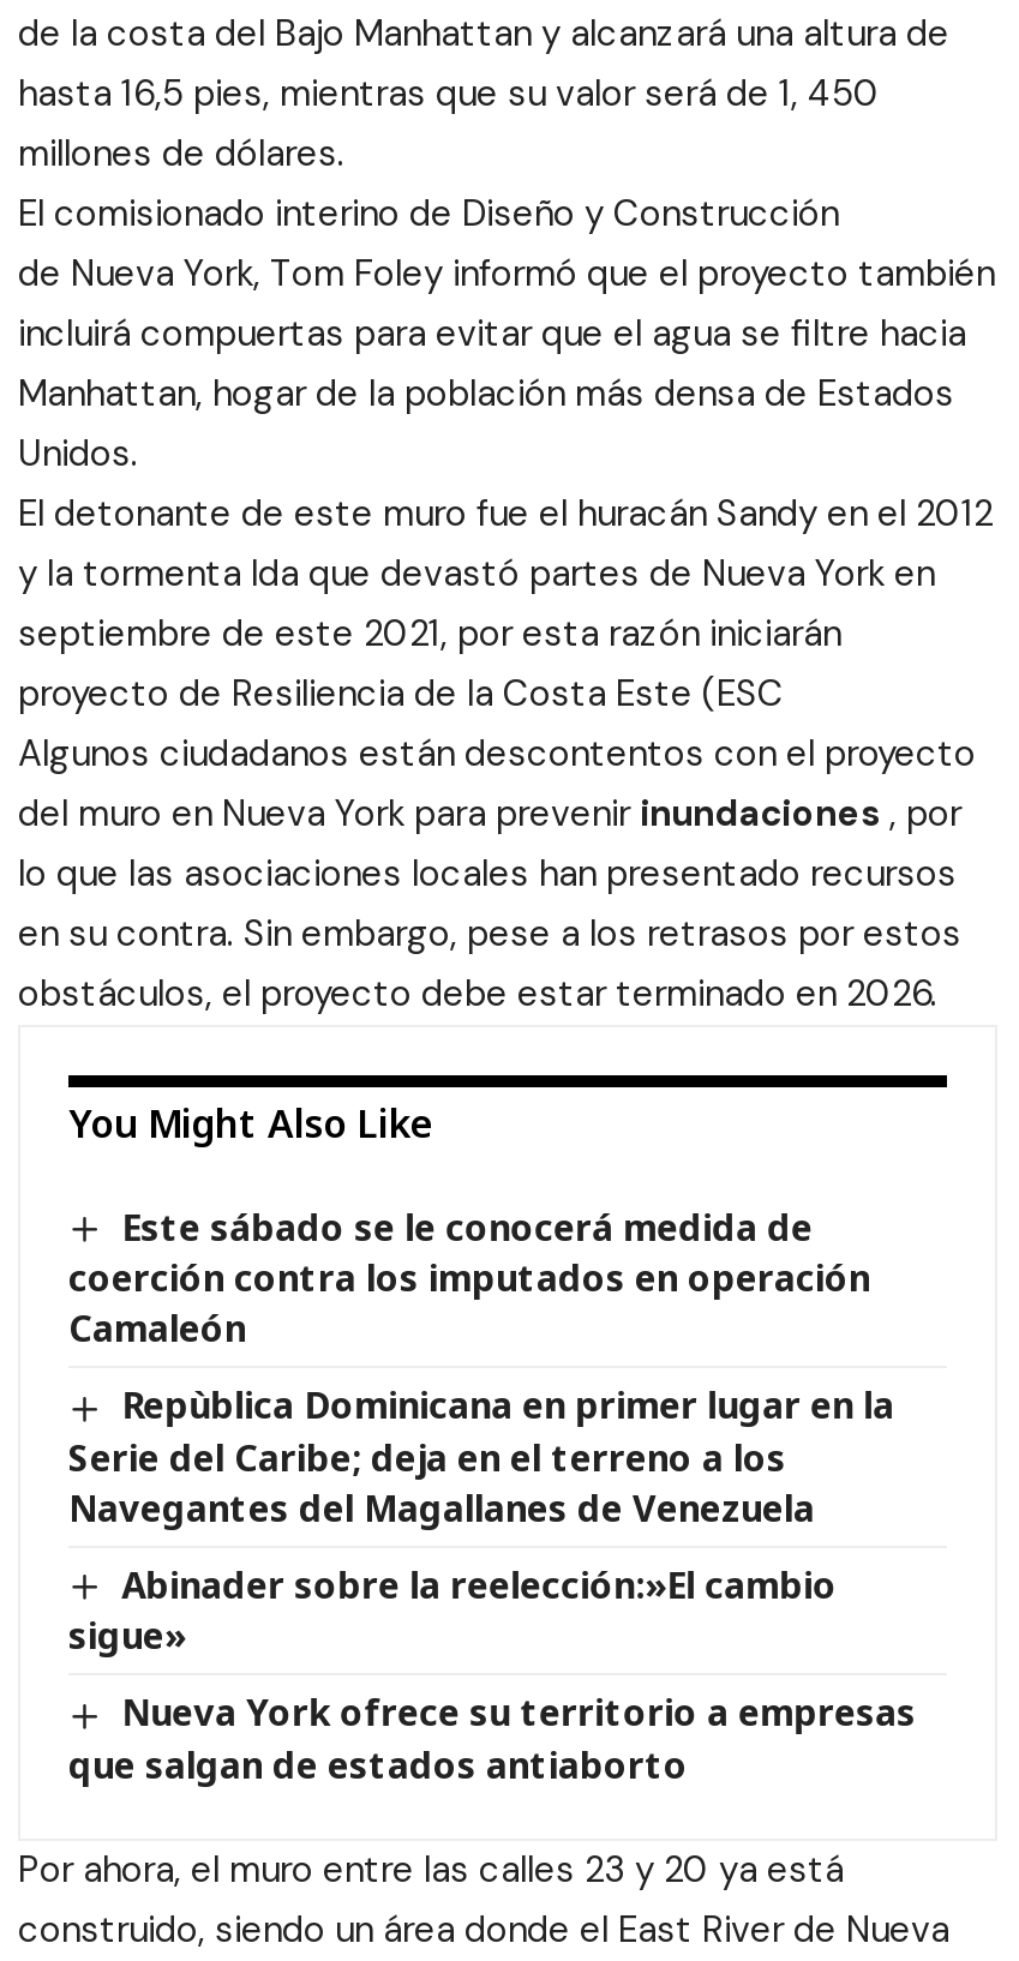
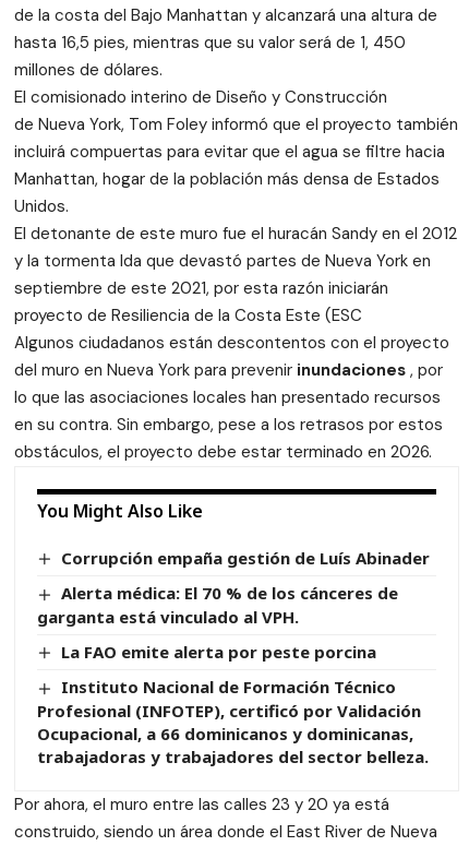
- Este sábado se le conocerá medida de
- coerción contra los imputados en operación
- Camaleón
+ Corrupción empaña gestión de Luís Abinader

- Repùblica Dominicana en primer lugar en la
- Serie del Caribe; deja en el terreno a los
- Navegantes del Magallanes de Venezuela
+ Alerta médica: El 70 % de los cánceres de
+ garganta está vinculado al VPH.

- Abinader sobre la reelección:»El cambio
- sigue»
+ La FAO emite alerta por peste porcina

- Nueva York ofrece su territorio a empresas
- que salgan de estados antiaborto
+ Instituto Nacional de Formación Técnico
+ Profesional (INFOTEP), certificó por Validación
+ Ocupacional, a 66 dominicanos y dominicanas,
+ trabajadoras y trabajadores del sector belleza.
